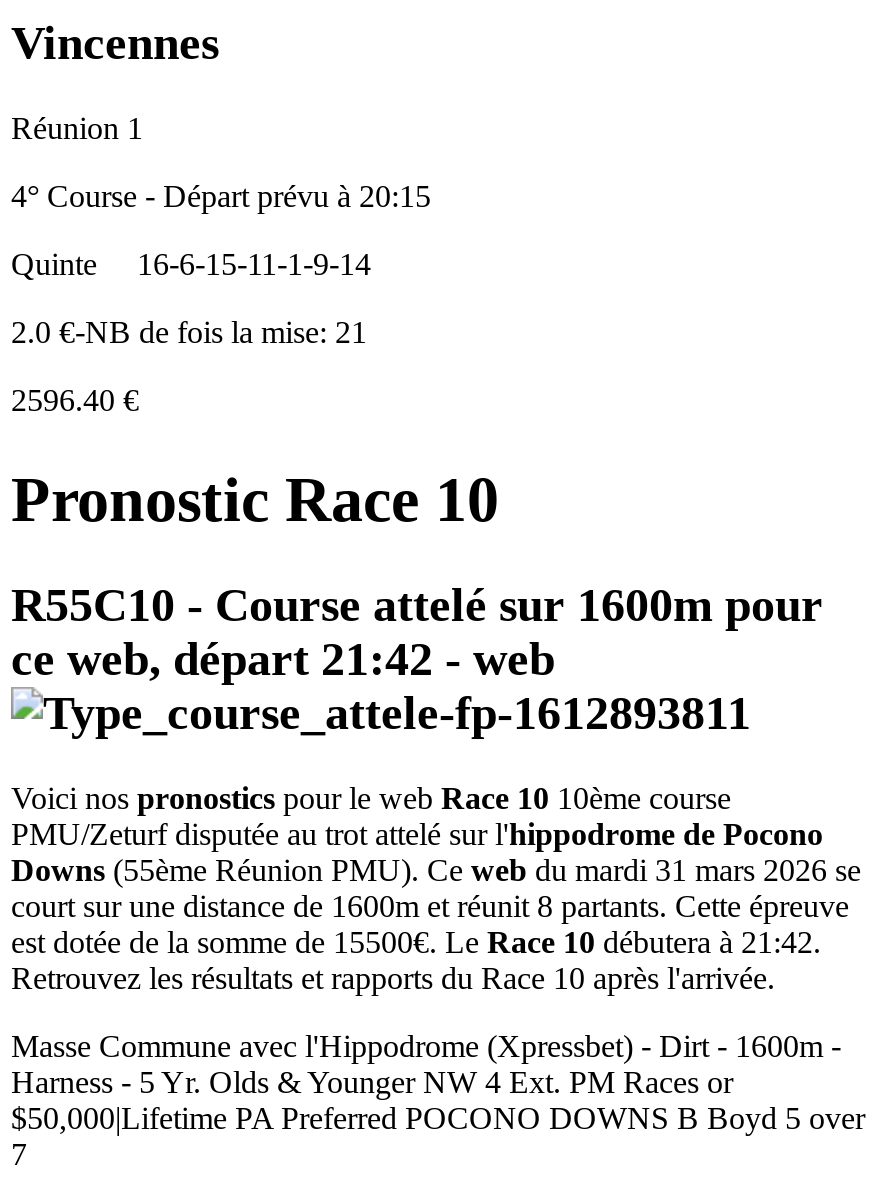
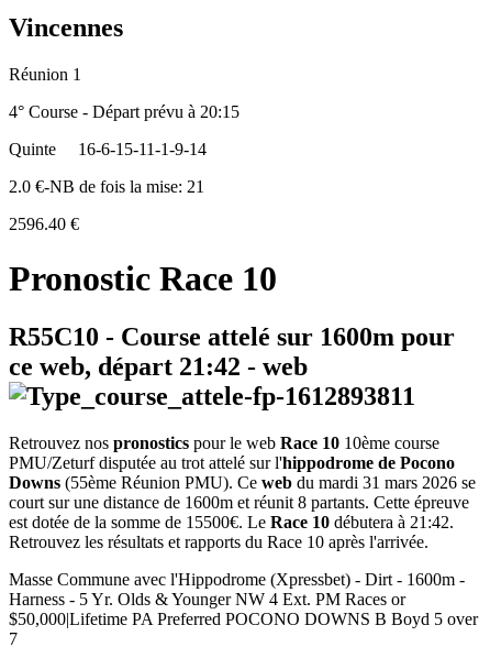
- Voici nos pronostics pour le web Race 10 10ème course
+ Retrouvez nos pronostics pour le web Race 10 10ème course
